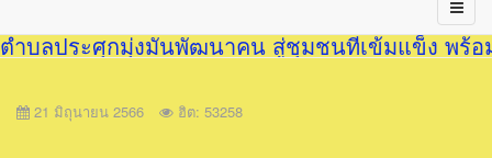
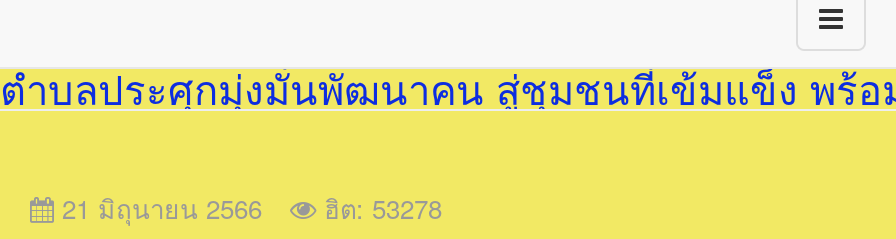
- 21 มิถุนายน 2566 ฮิต: 53258
+ 21 มิถุนายน 2566 ฮิต: 53278
